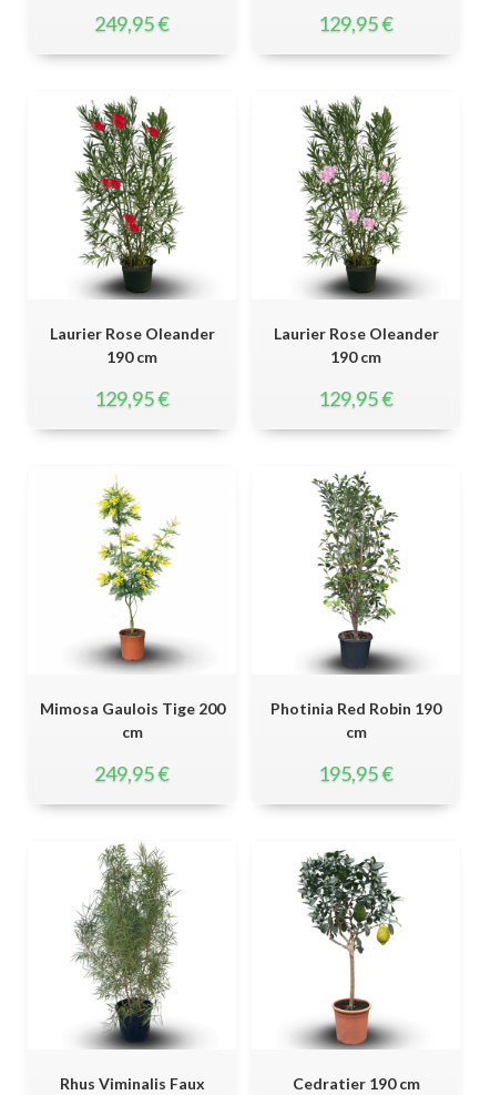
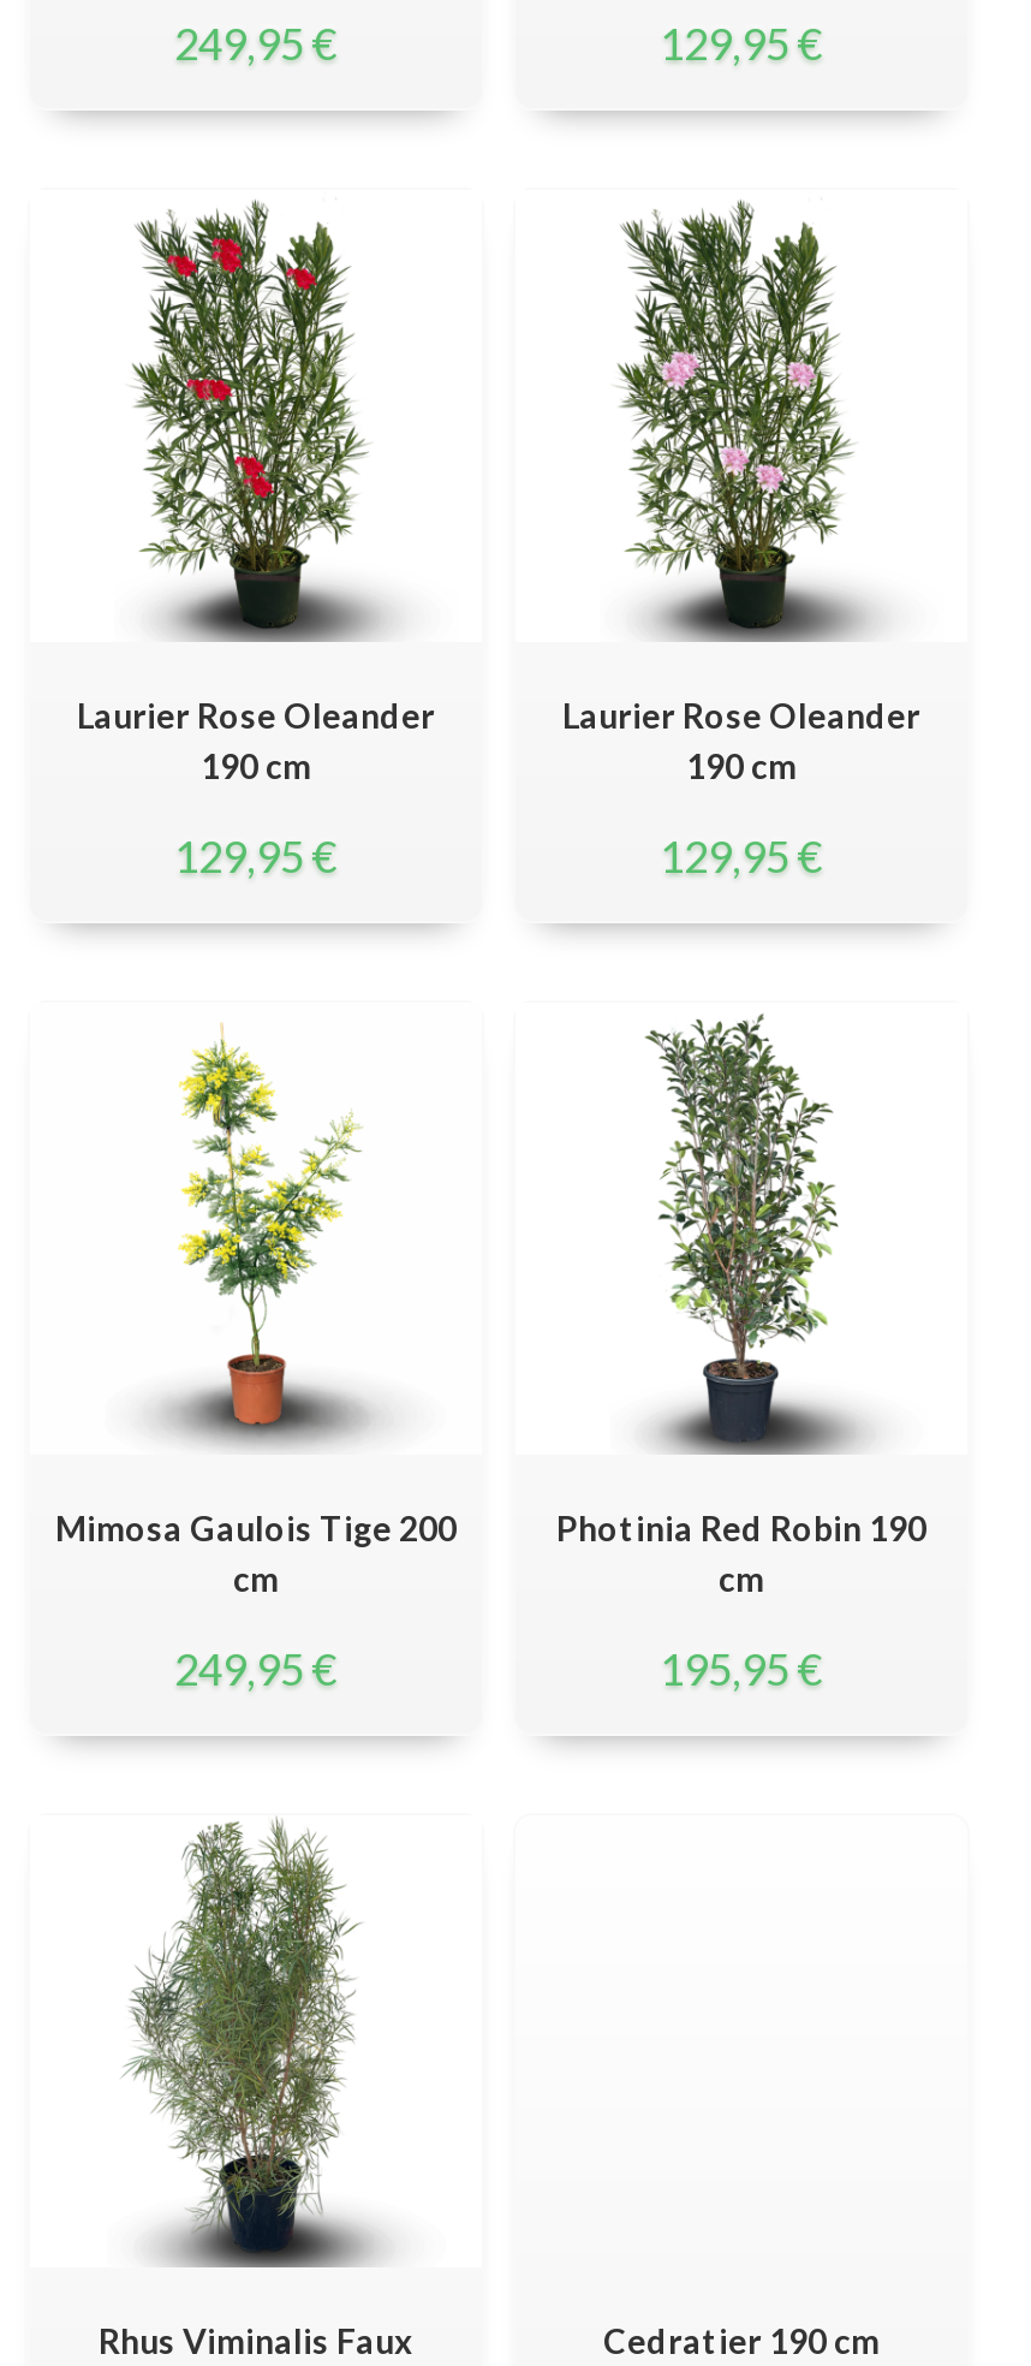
- [image]
